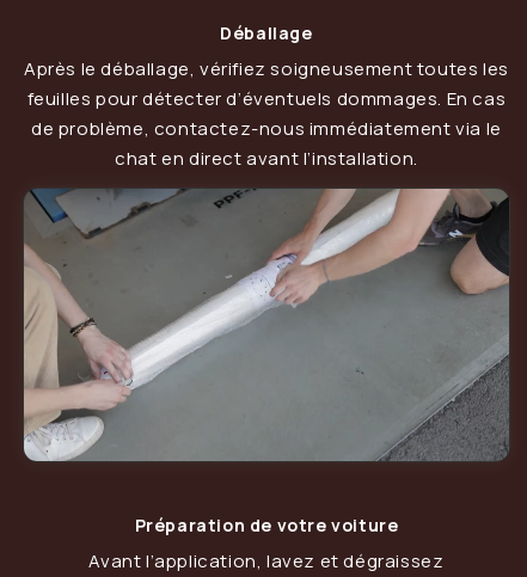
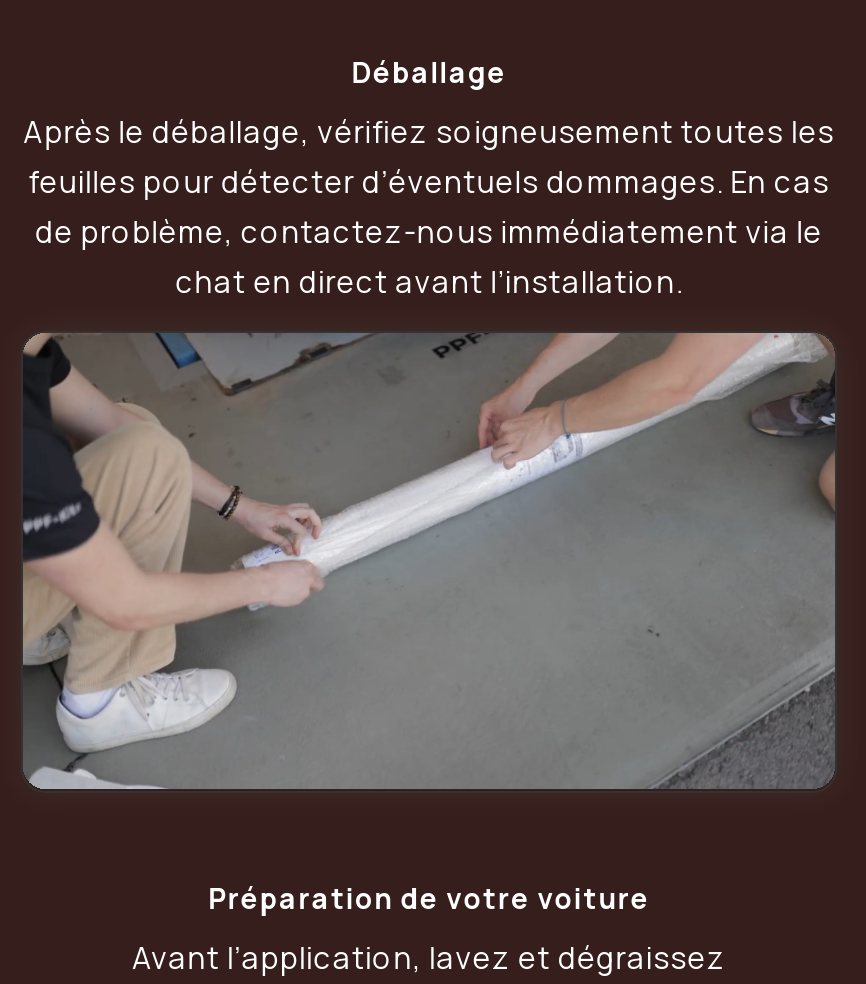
- [image]
+ [image]
